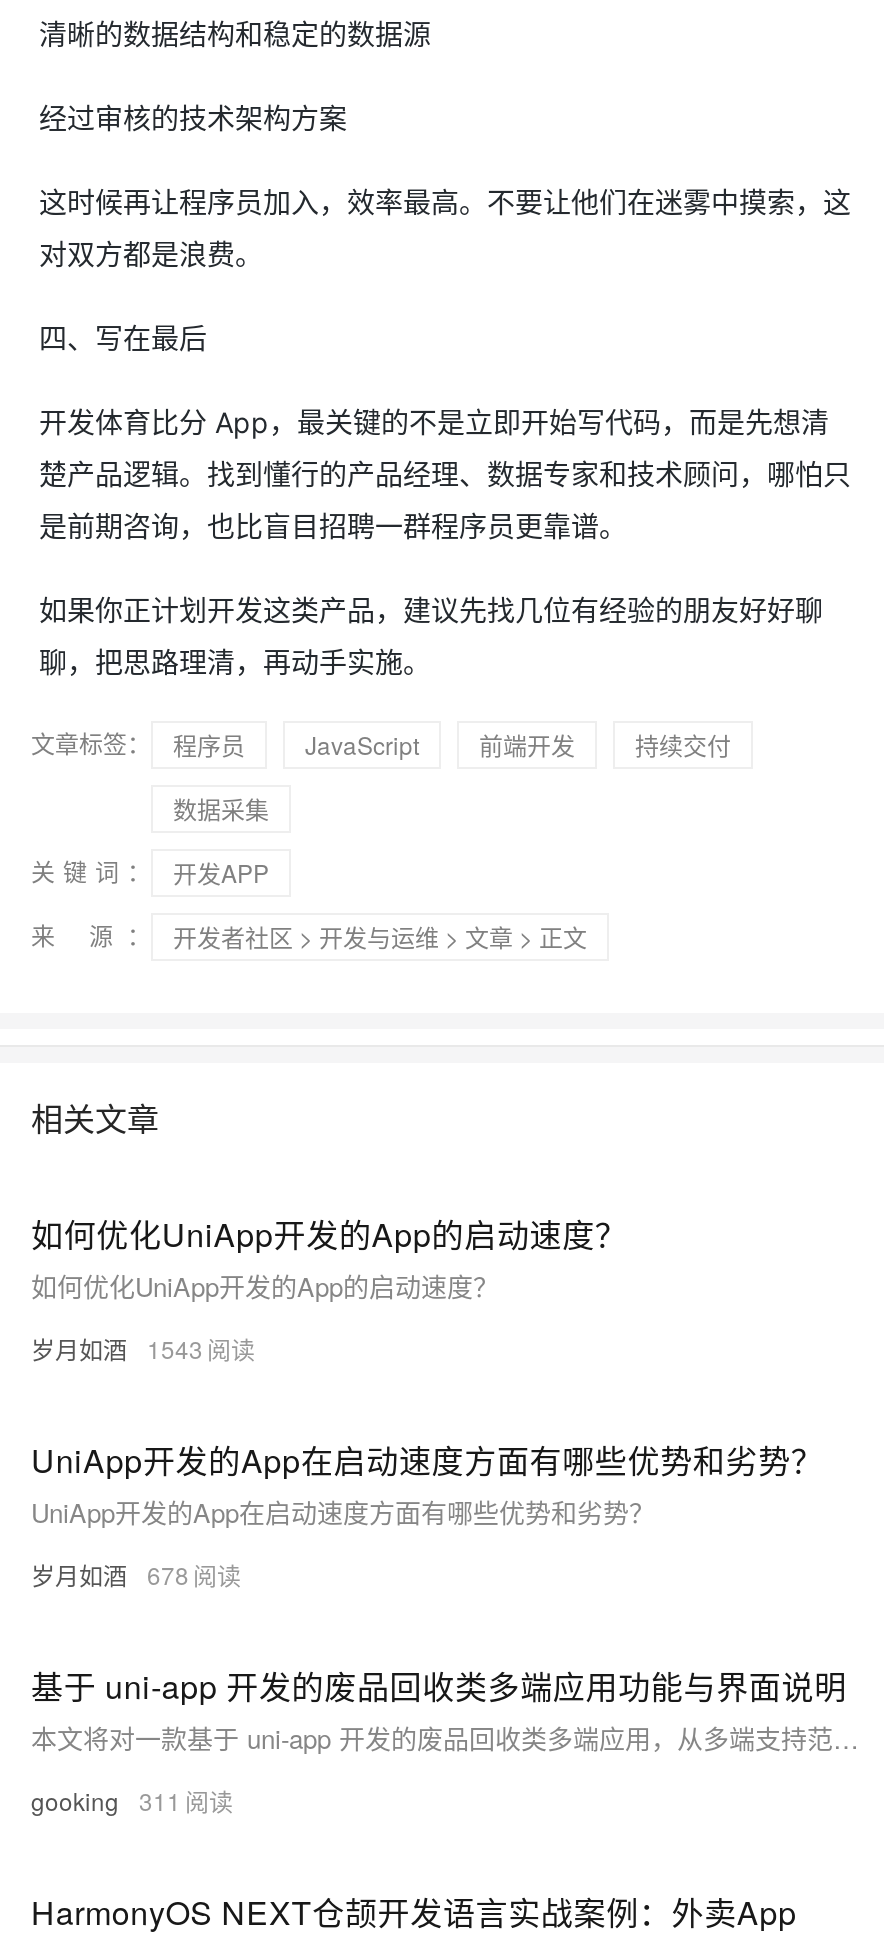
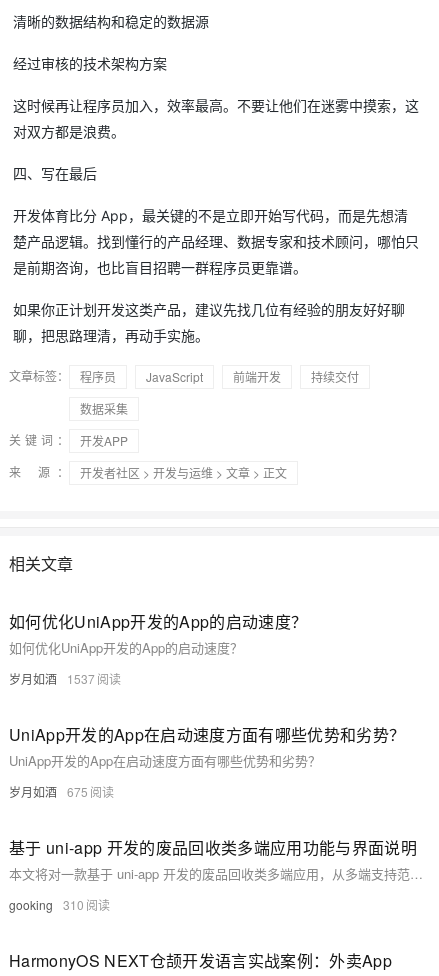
- 岁月如酒 1543
+ 岁月如酒 1537

- 岁月如酒 678
+ 岁月如酒 675

- gooking 311
+ gooking 310
